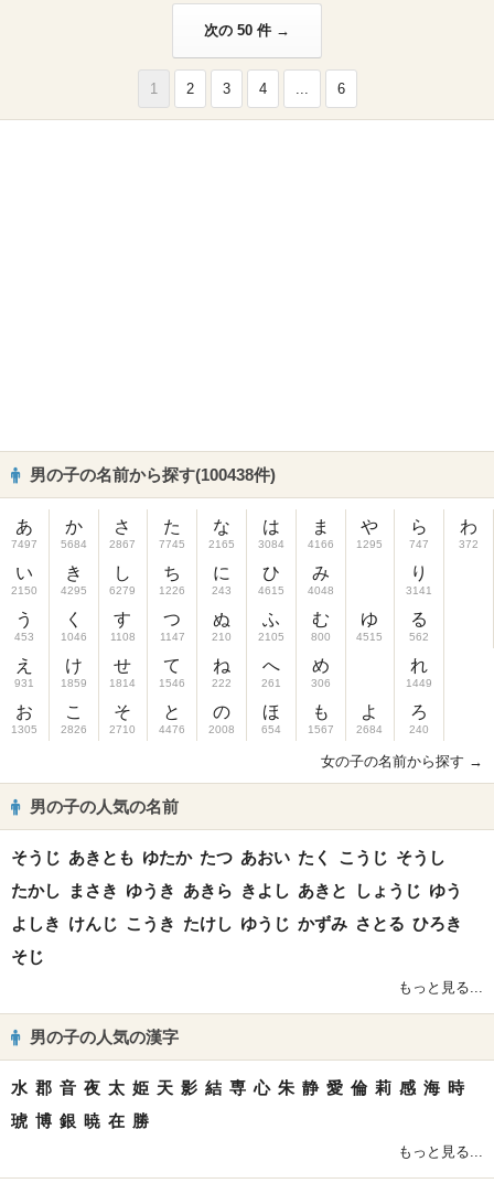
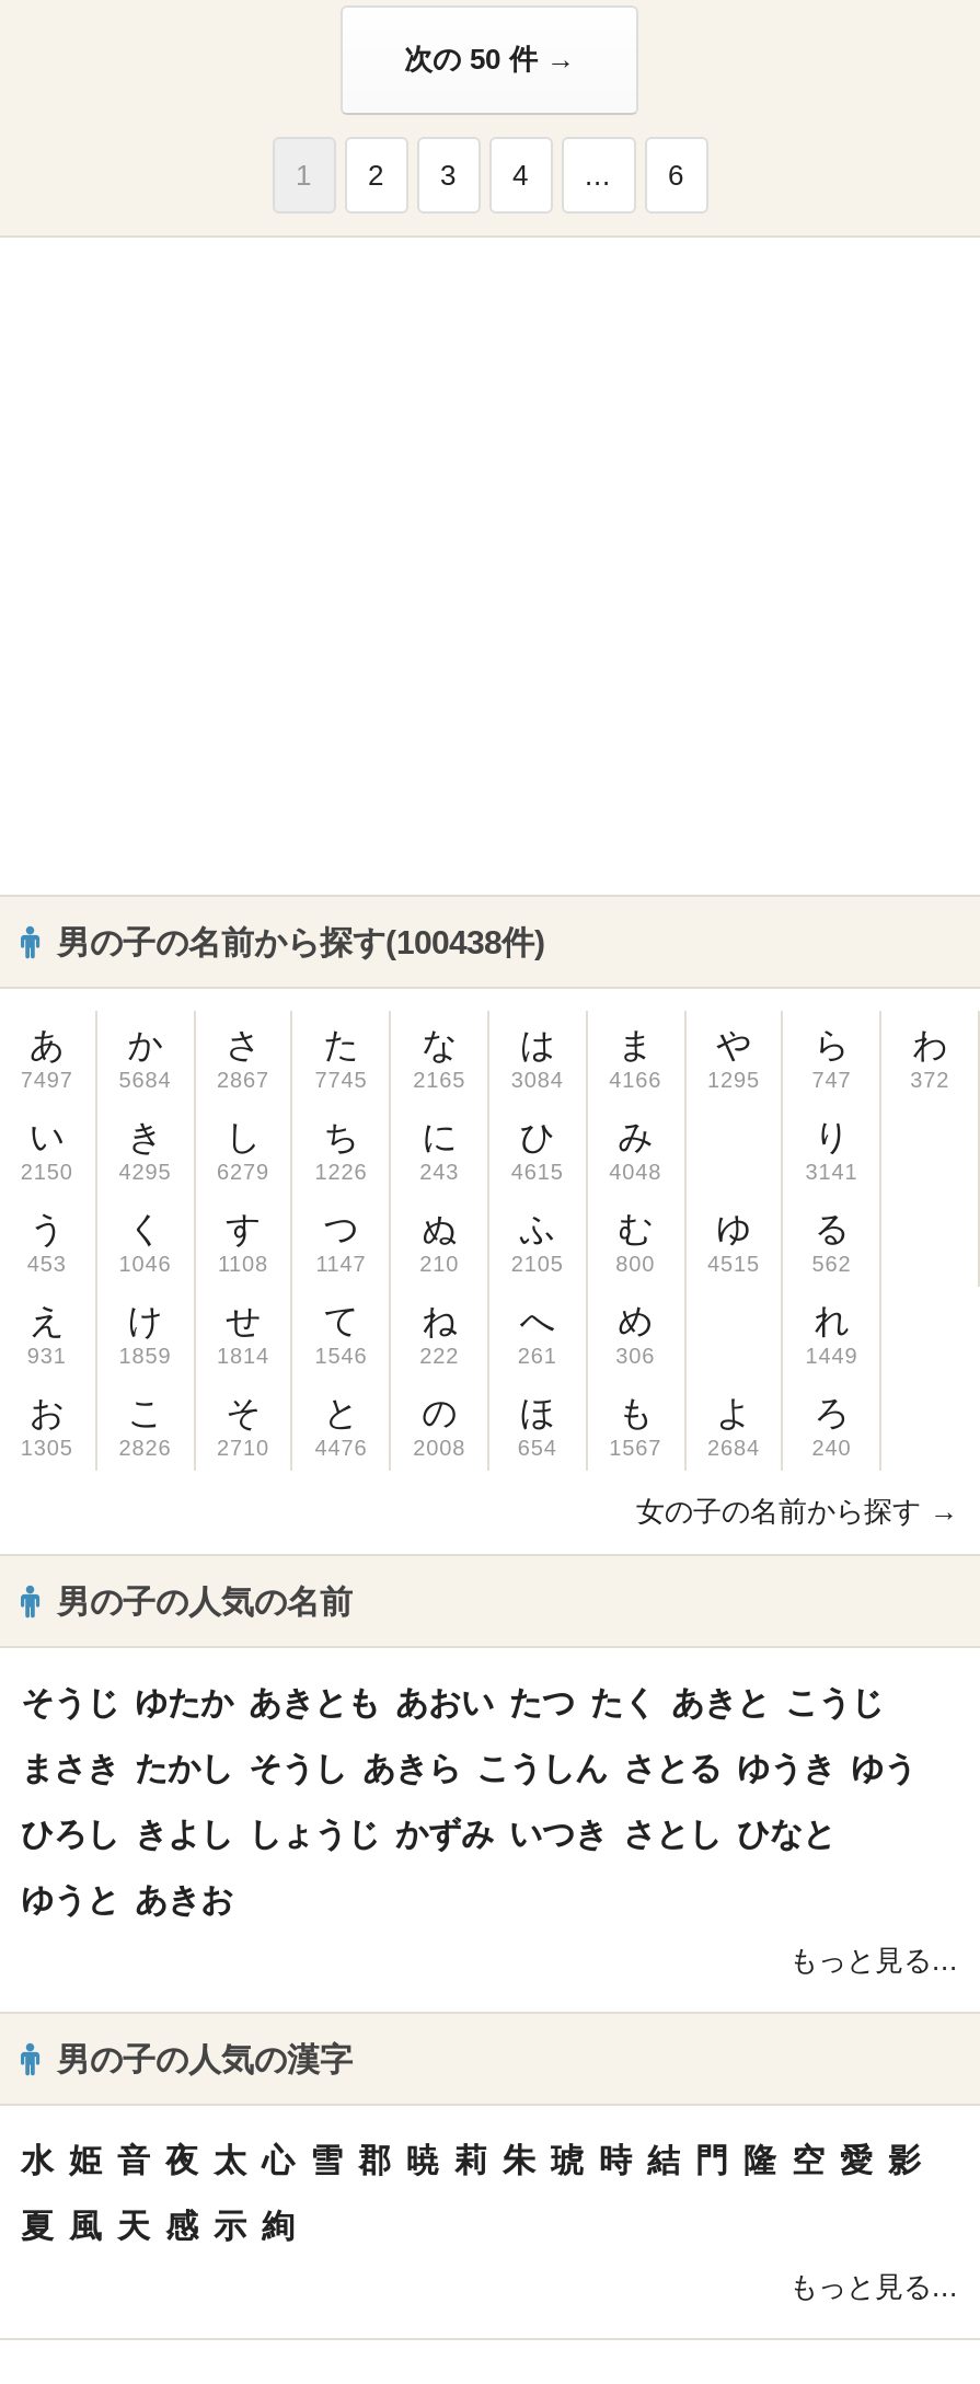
- そうじ あきとも ゆたか たつ あおい たく こうじ そうし
+ そうじ ゆたか あきとも あおい たつ たく あきと こうじ

- たかし まさき ゆうき あきら きよし あきと しょうじ ゆう
+ まさき たかし そうし あきら こうしん さとる ゆうき ゆう

- よしき けんじ こうき たけし ゆうじ かずみ さとる ひろき
+ ひろし きよし しょうじ かずみ いつき さとし ひなと

- そじ
+ ゆうと あきお

- 水 郡 音 夜 太 姫 天 影 結 専 心 朱 静 愛 倫 莉 感 海 時
+ 水 姫 音 夜 太 心 雪 郡 暁 莉 朱 琥 時 結 門 隆 空 愛 影

- 琥 博 銀 暁 在 勝
+ 夏 風 天 感 示 絢
